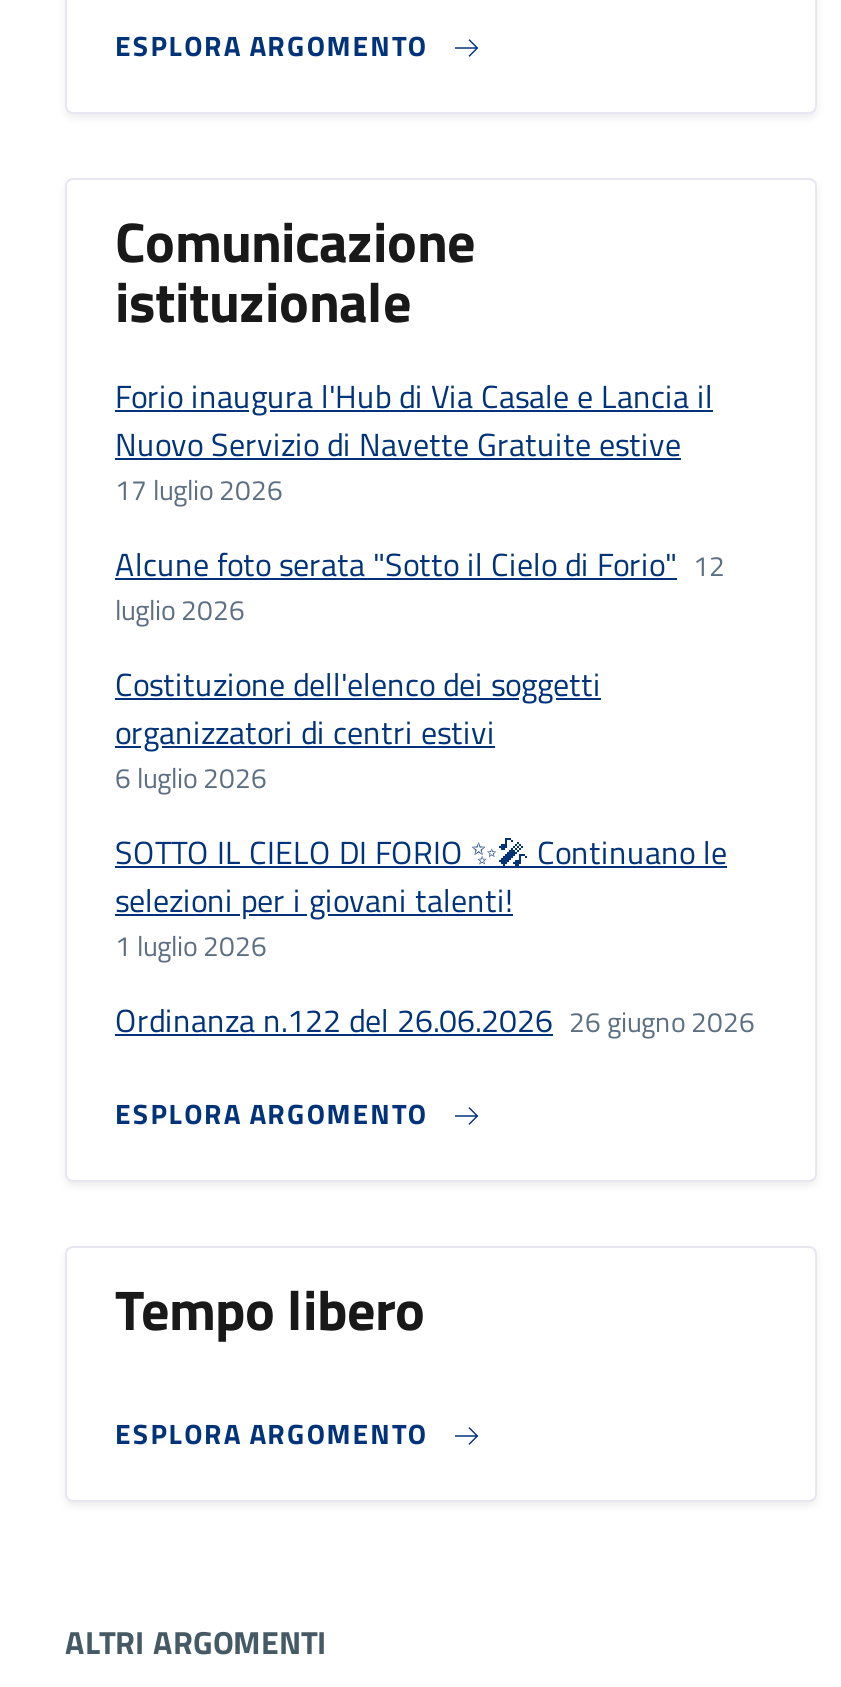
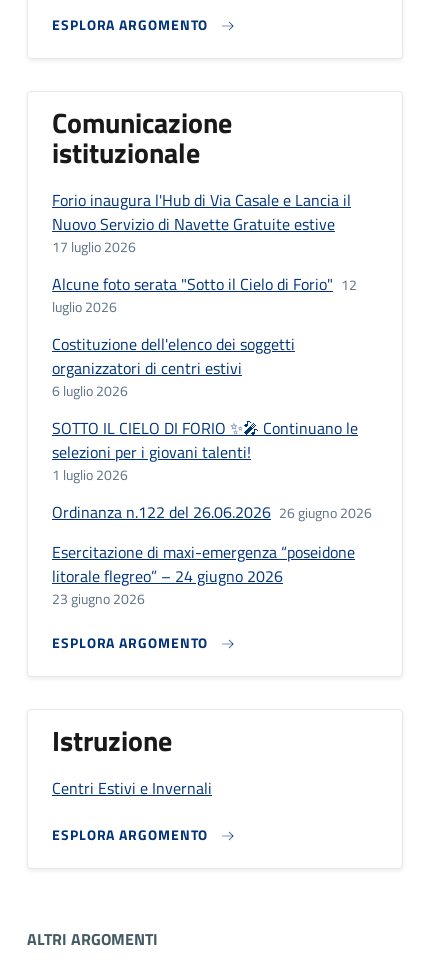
+ Esercitazione di maxi-emergenza “poseidone
+ litorale flegreo” – 24 giugno 2026
+ 23 giugno 2026

- Tempo libero
+ Istruzione
+ Centri Estivi e Invernali
